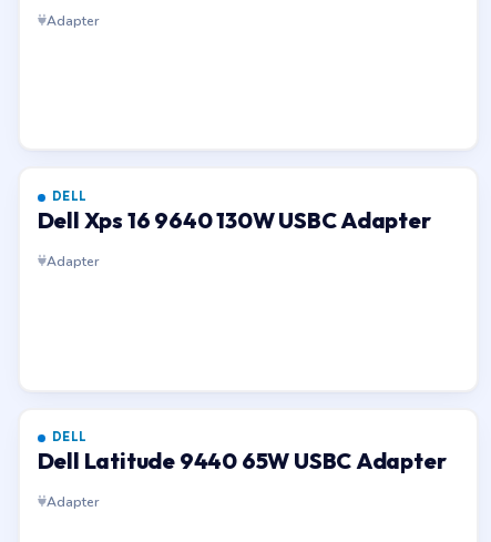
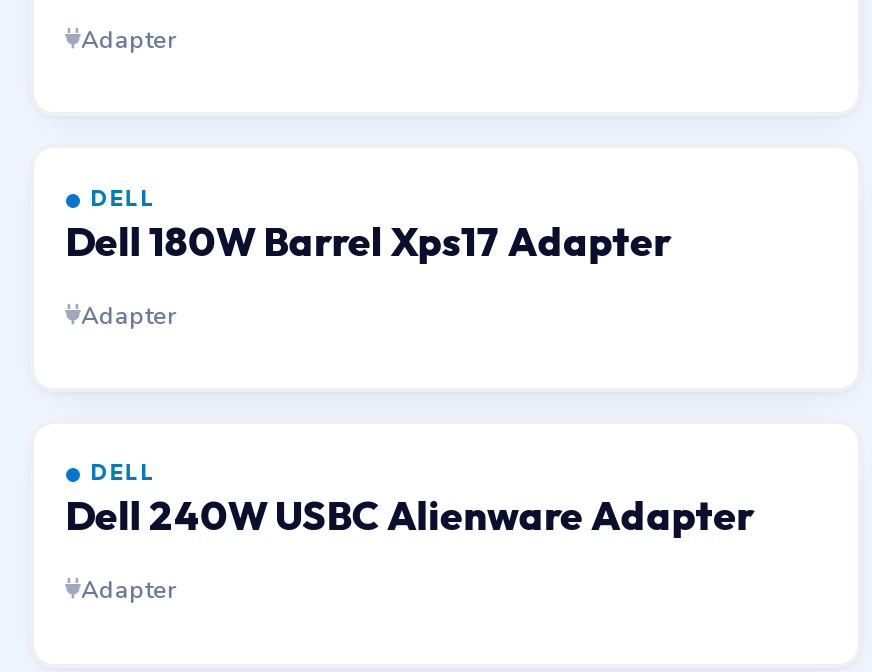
- Dell Xps 16 9640 130W USBC Adapter
+ Dell 180W Barrel Xps17 Adapter

- Dell Latitude 9440 65W USBC Adapter
+ Dell 240W USBC Alienware Adapter
